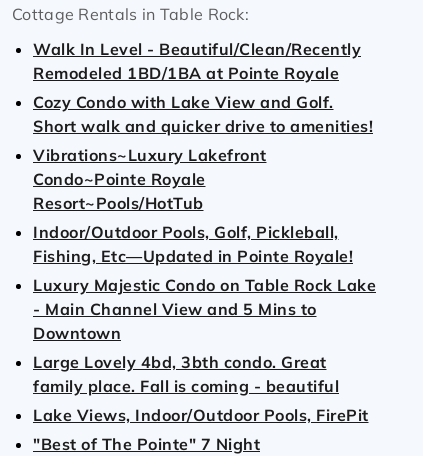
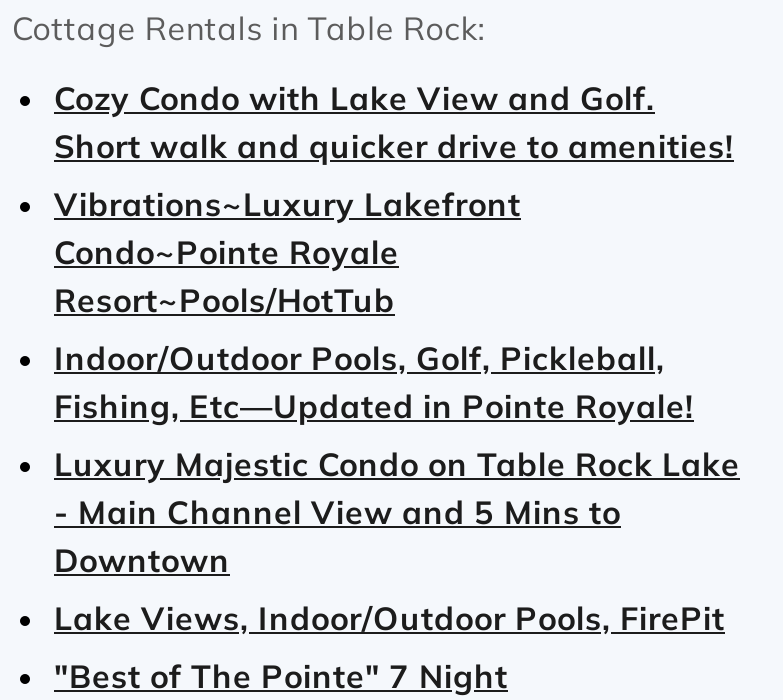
- Walk In Level - Beautiful/Clean/Recently
- Remodeled 1BD/1BA at Pointe Royale

- Large Lovely 4bd, 3bth condo. Great
- family place. Fall is coming - beautiful
